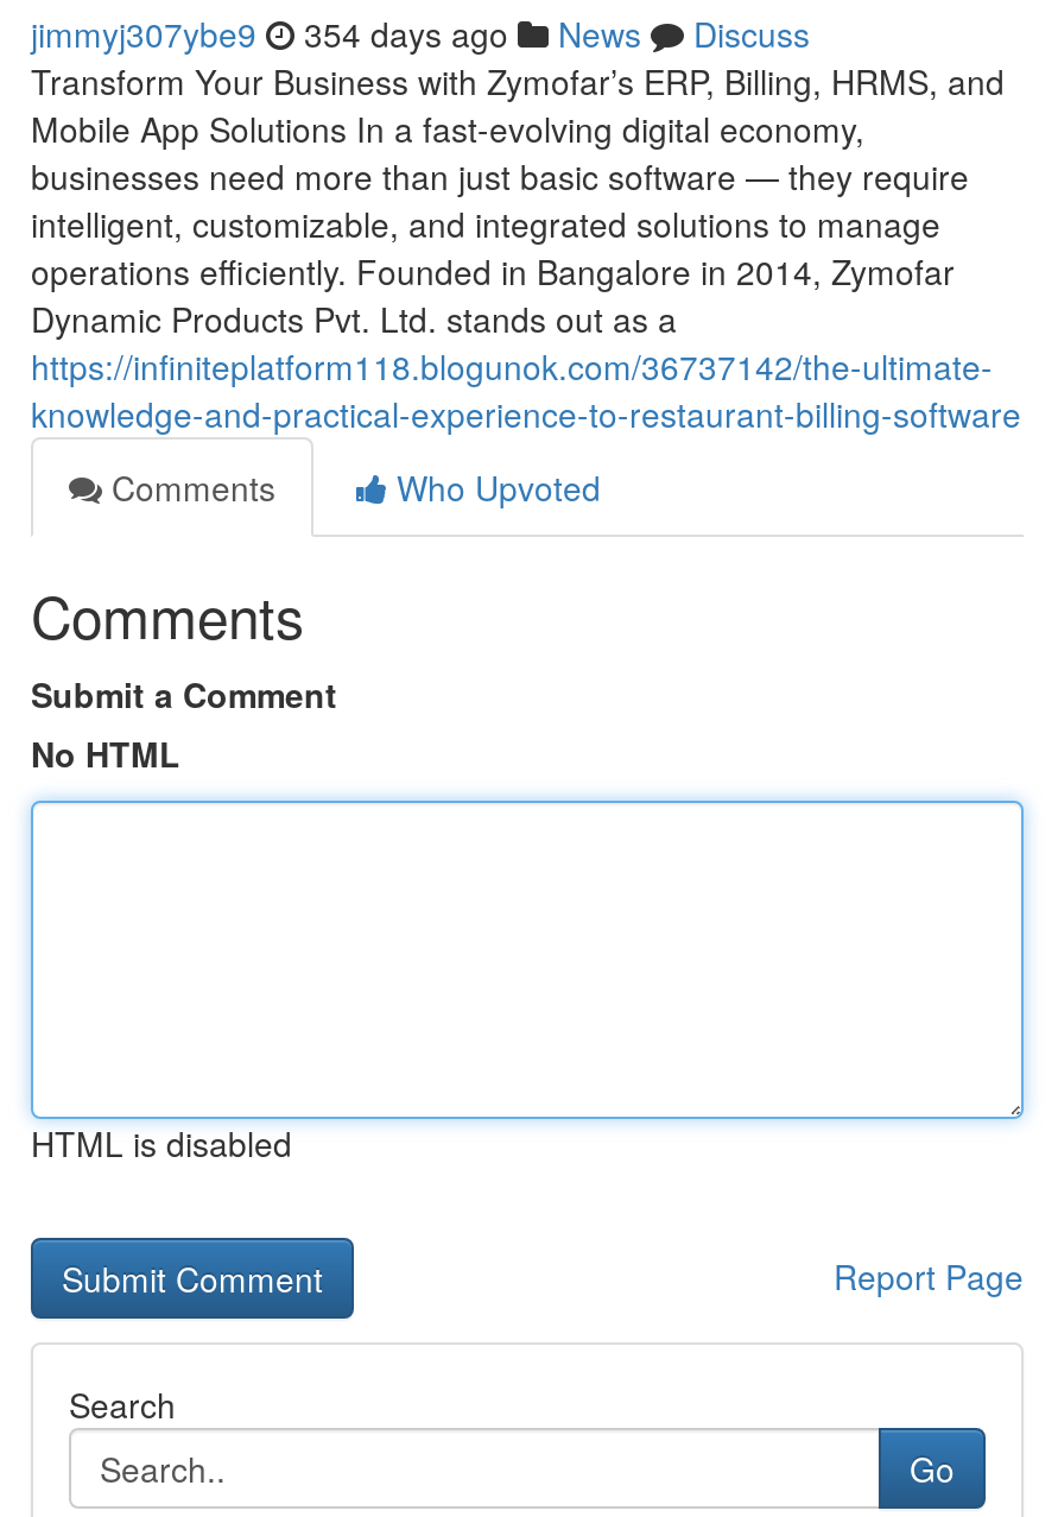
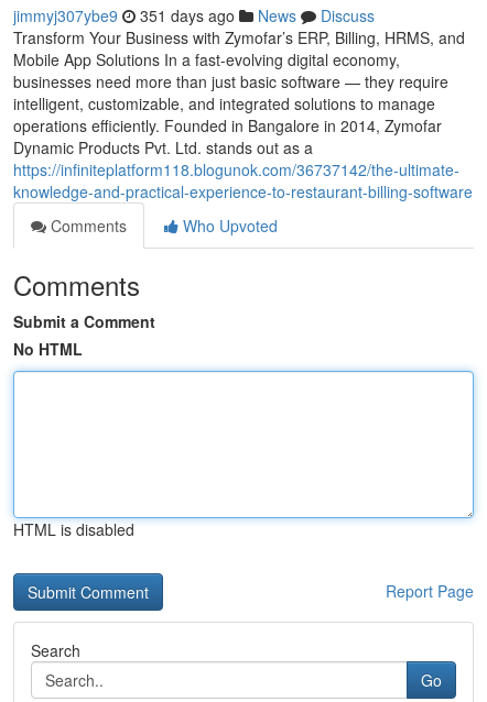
- jimmyj307ybe9 354 days ago News Discuss
+ jimmyj307ybe9 351 days ago News Discuss
